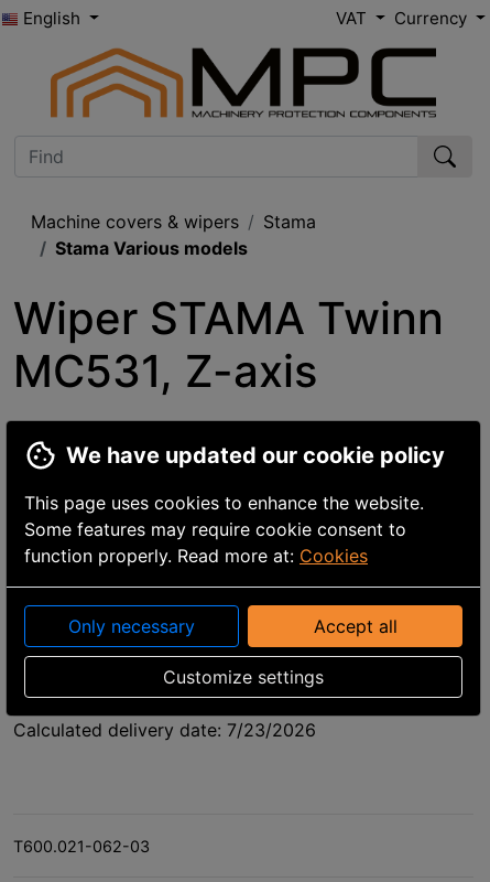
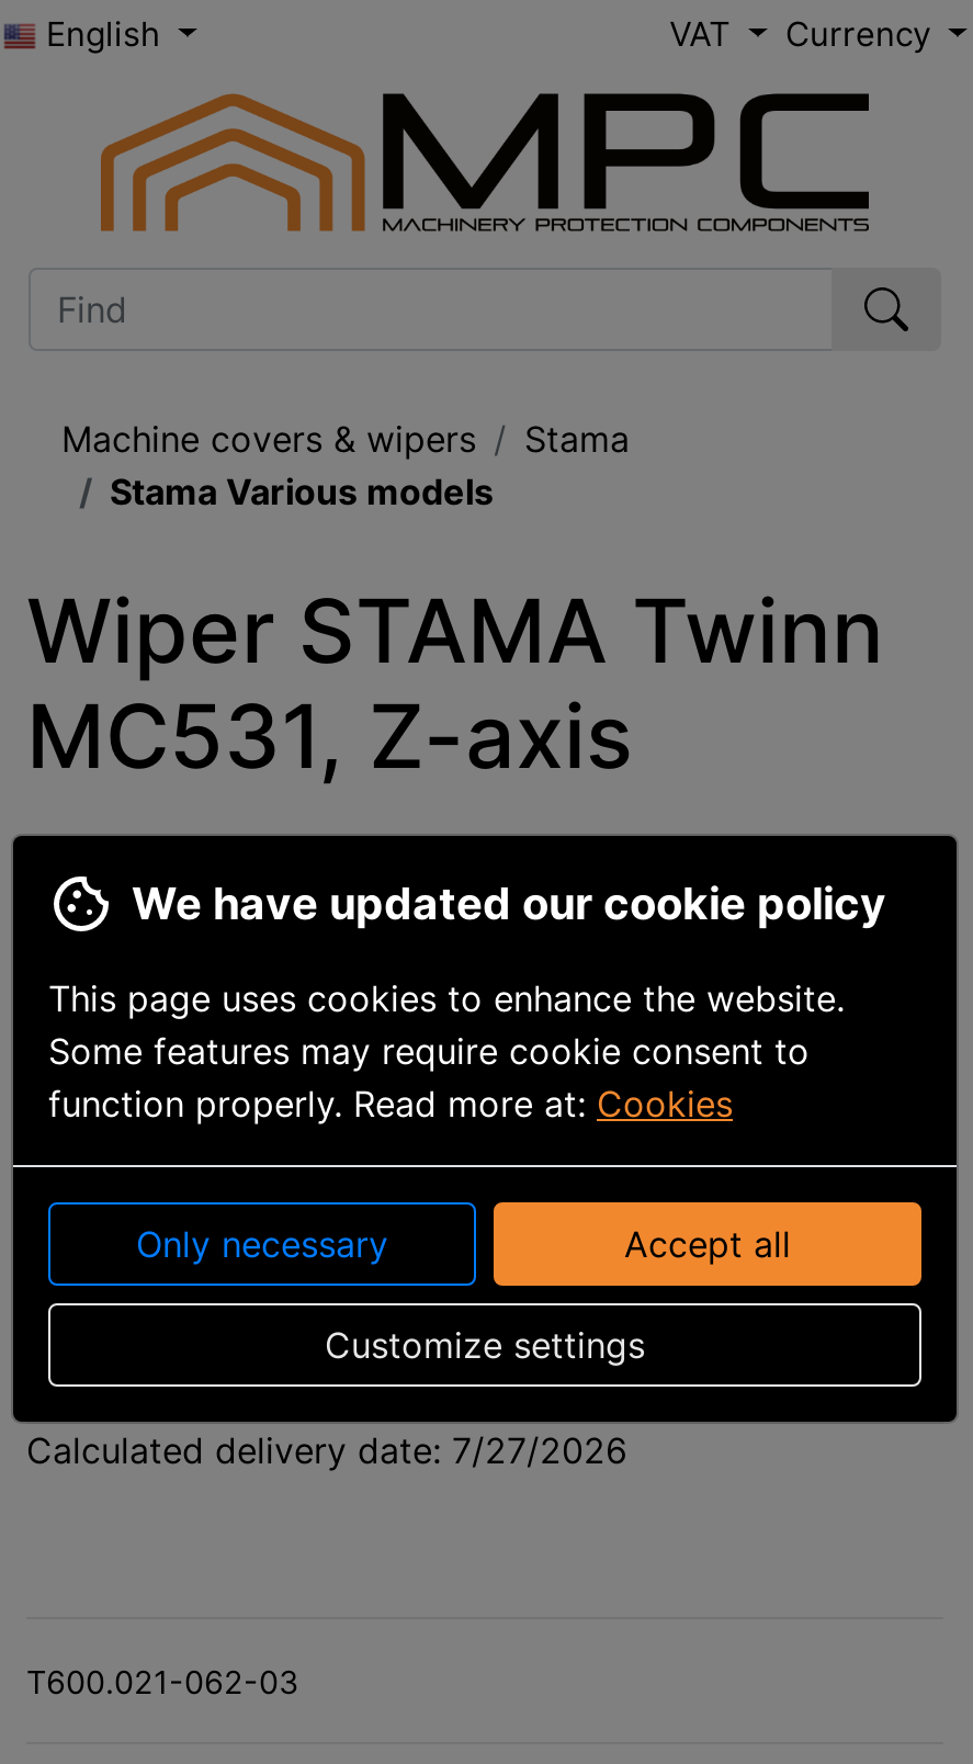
- Calculated delivery date: 7/23/2026
+ Calculated delivery date: 7/27/2026
